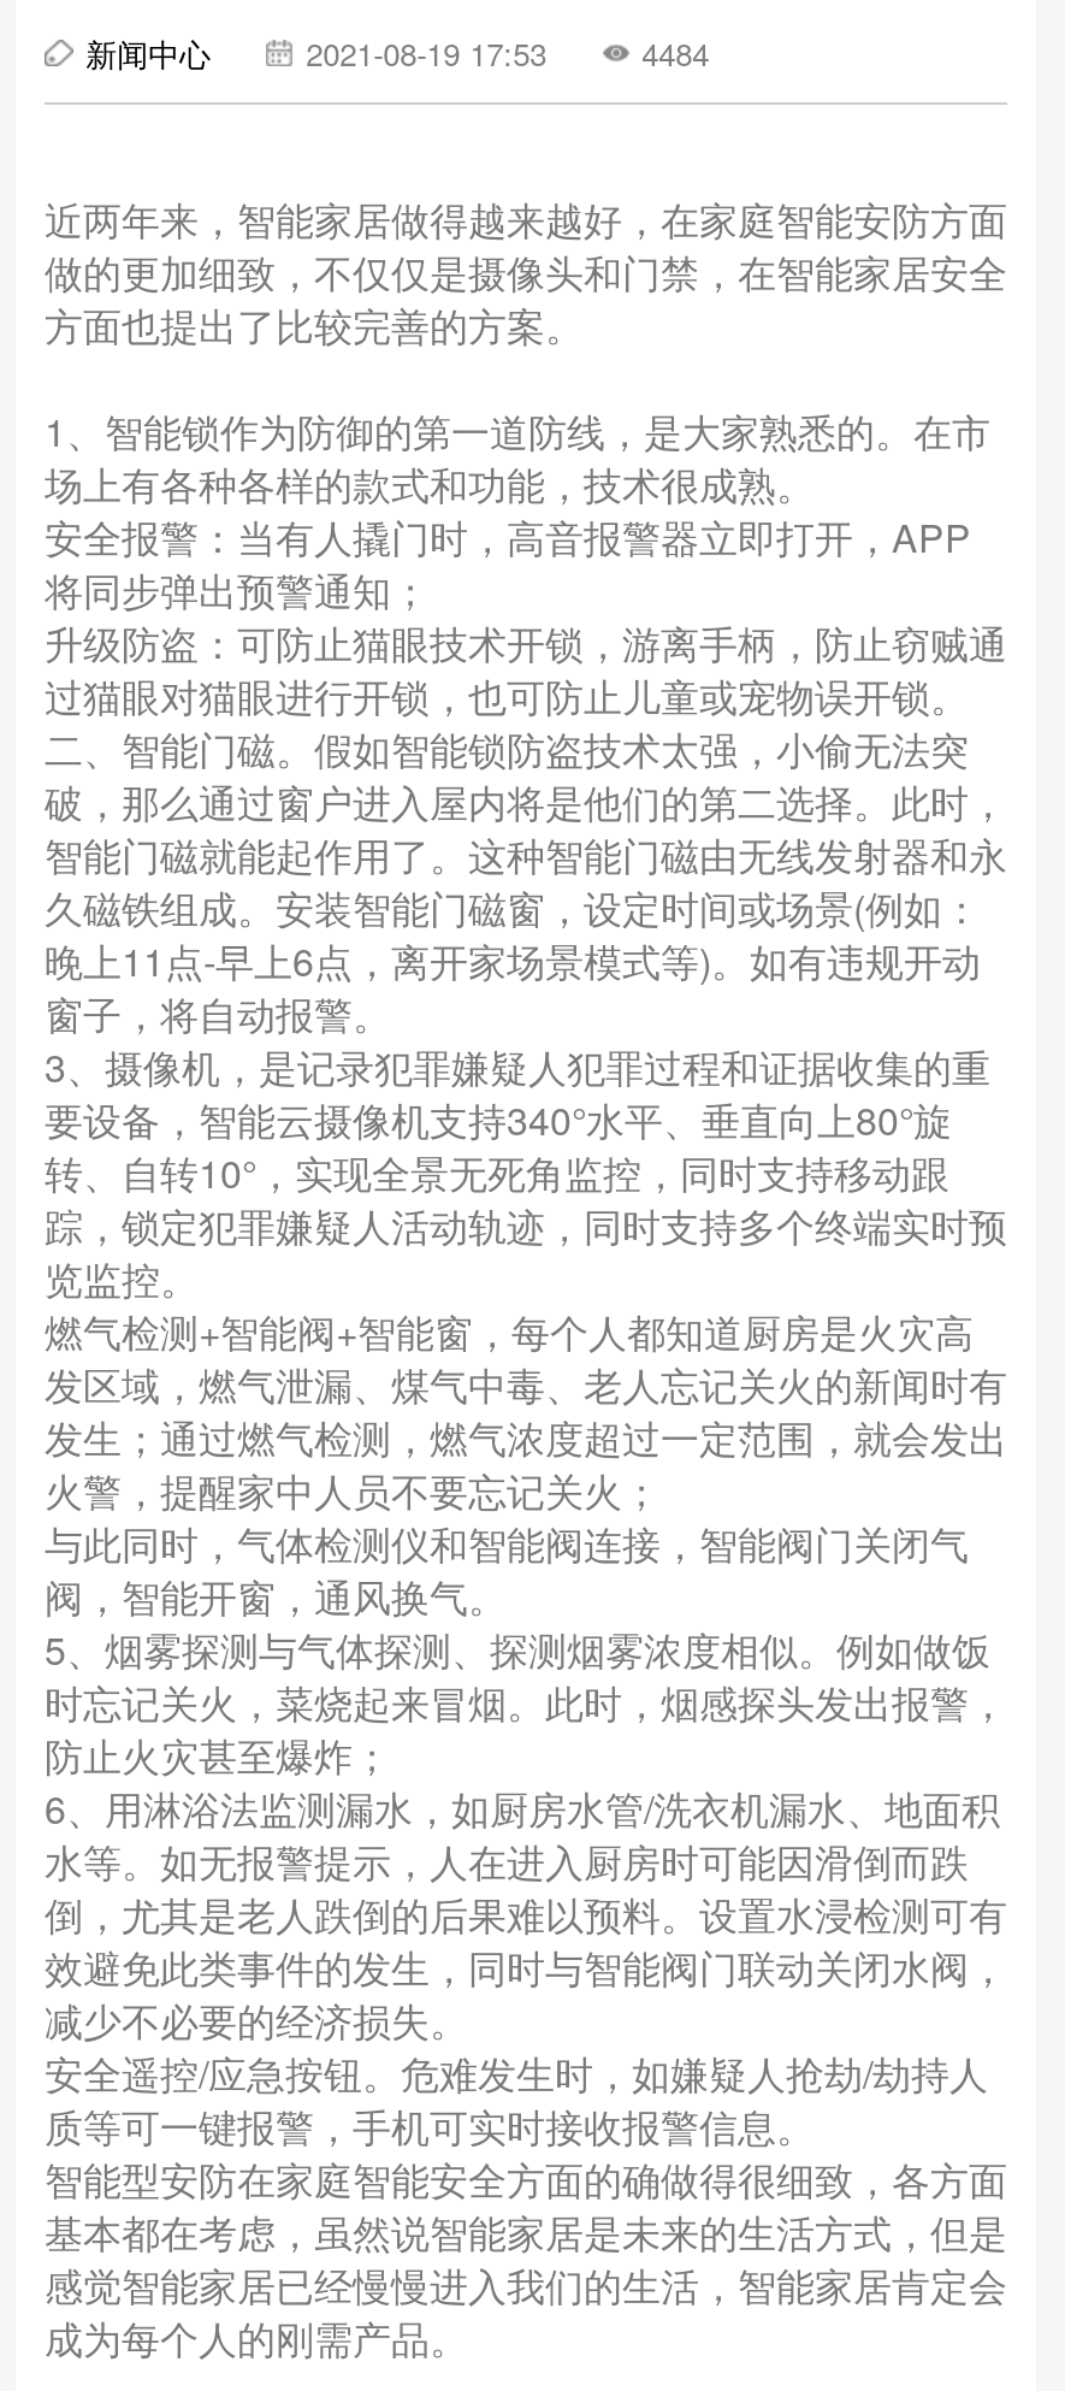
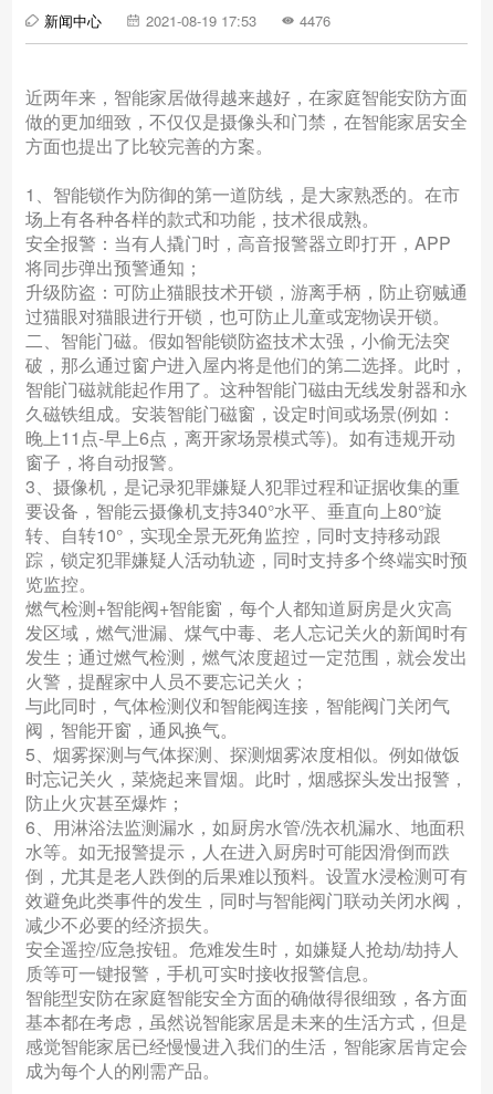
- 4484
+ 4476
